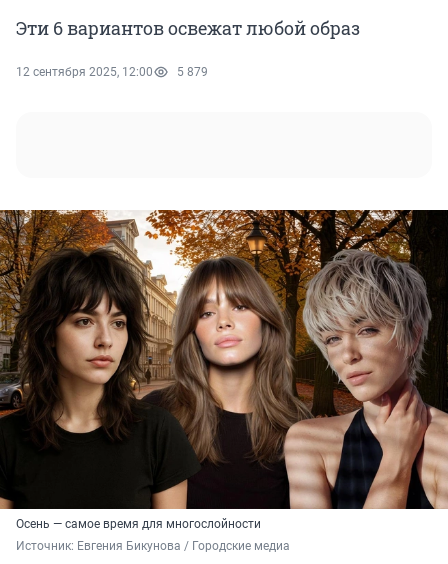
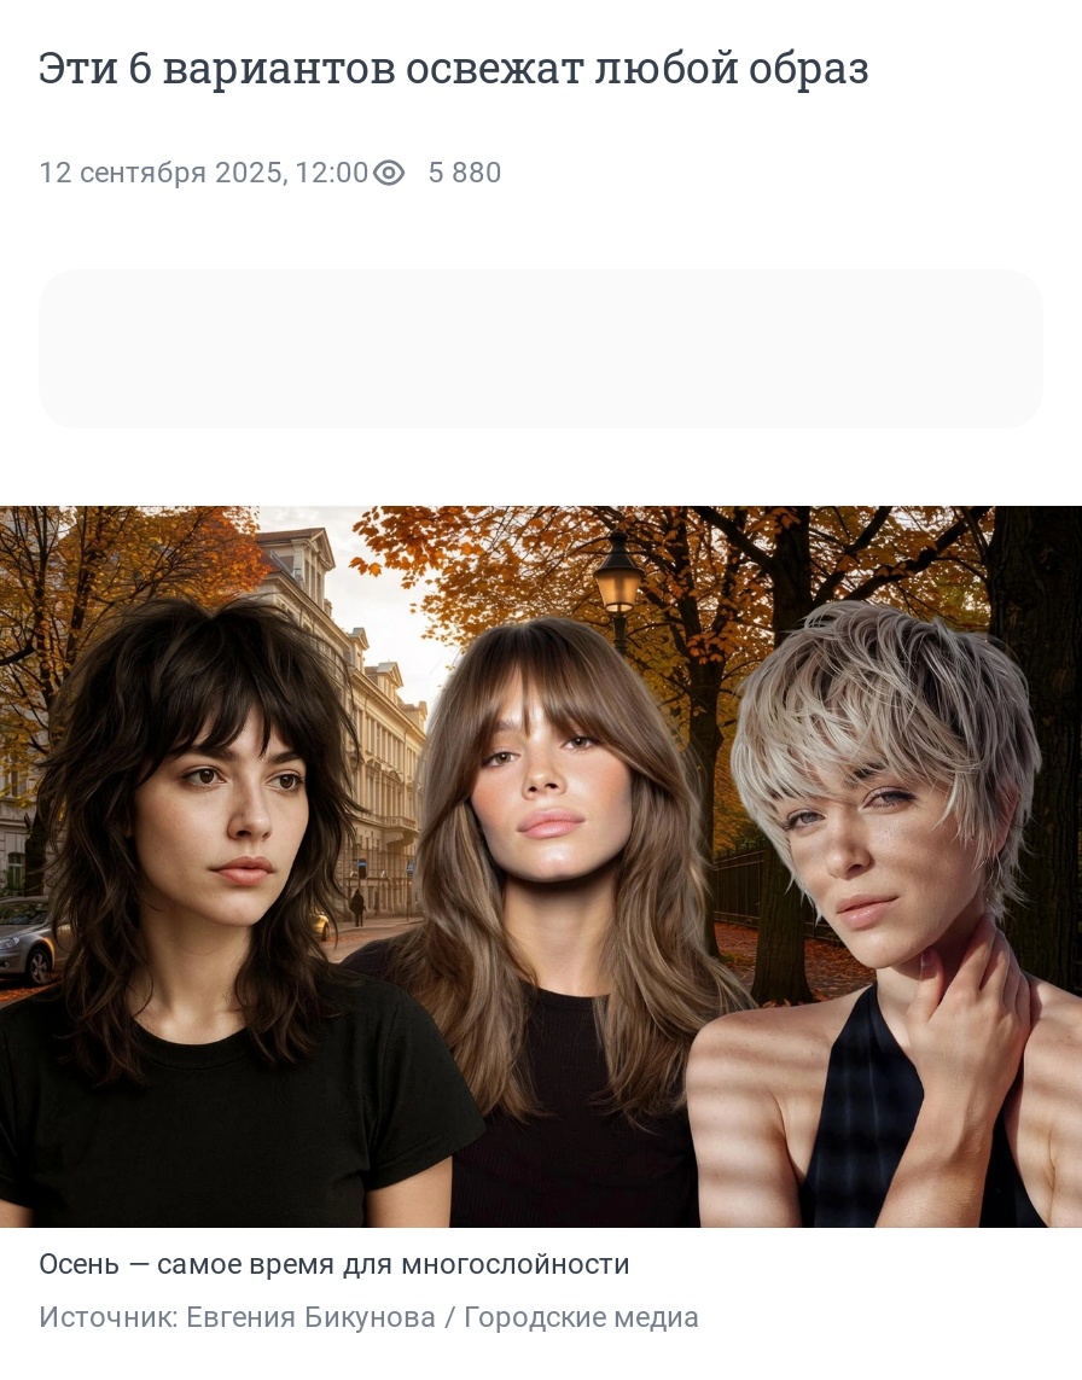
- 12 сентября 2025, 12:00 5 879
+ 12 сентября 2025, 12:00 5 880
